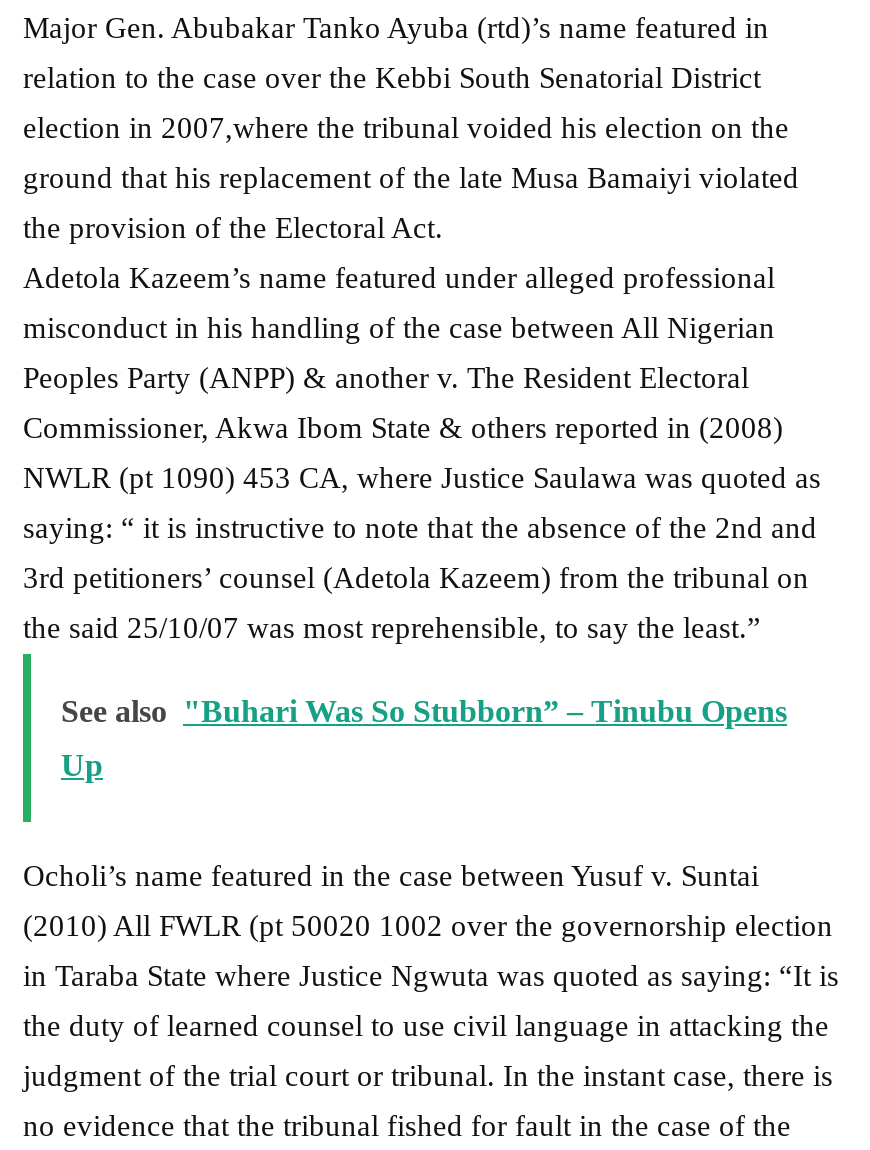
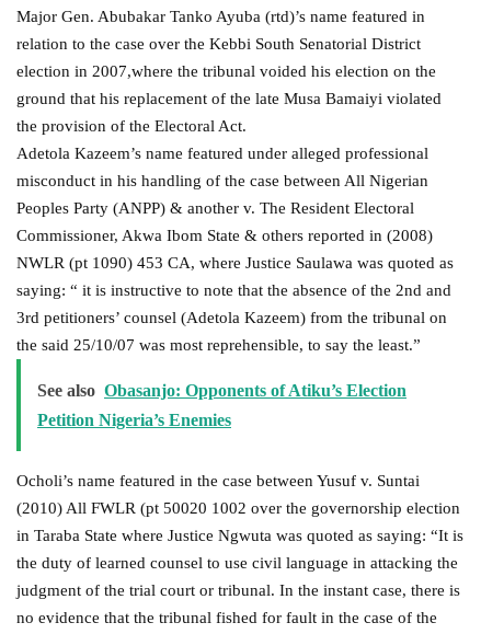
- See also "Buhari Was So Stubborn” – Tinubu Opens
+ See also Obasanjo: Opponents of Atiku’s Election

- Up
+ Petition Nigeria’s Enemies
